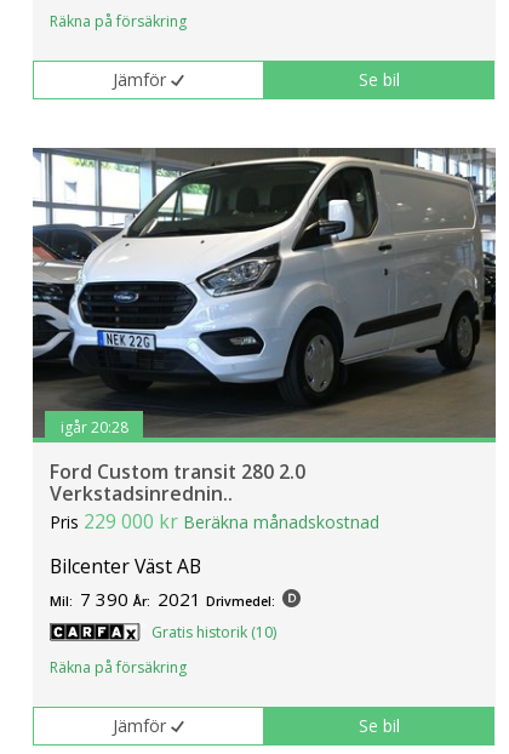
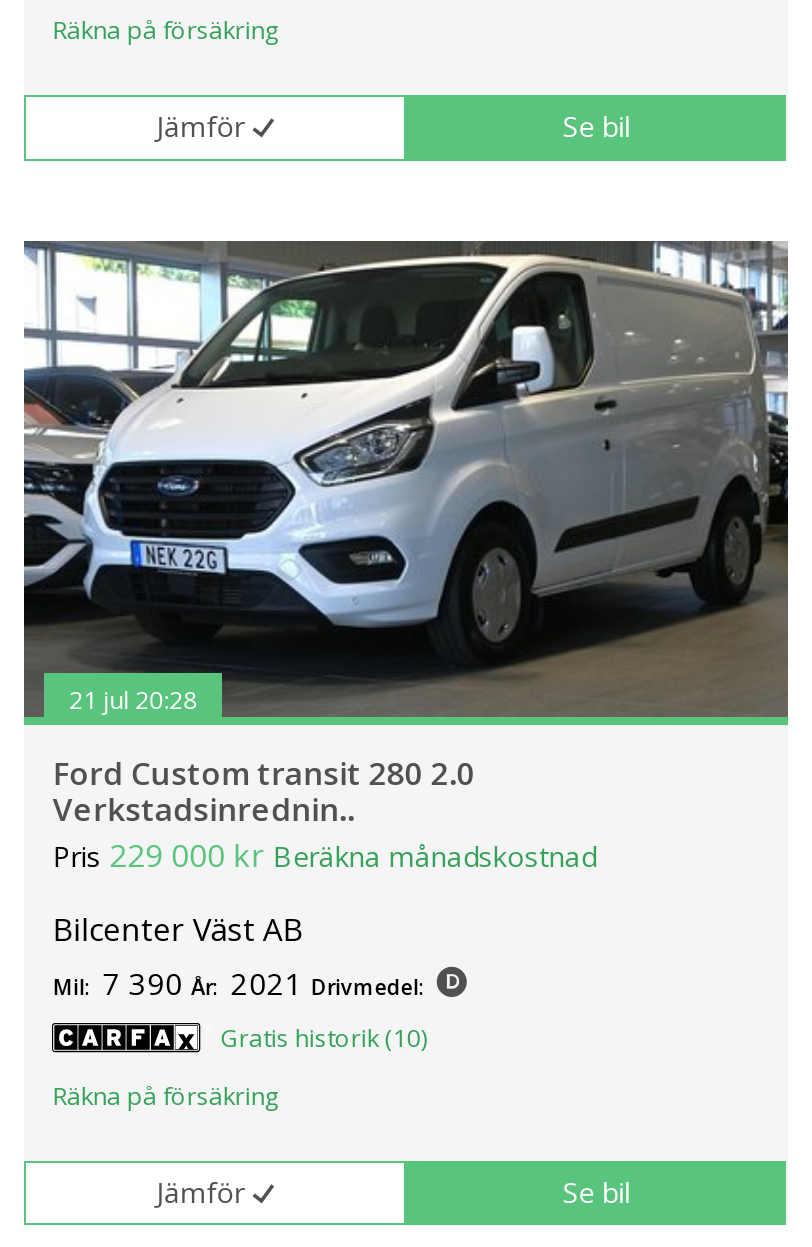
- igår 20:28
+ 21 jul 20:28
